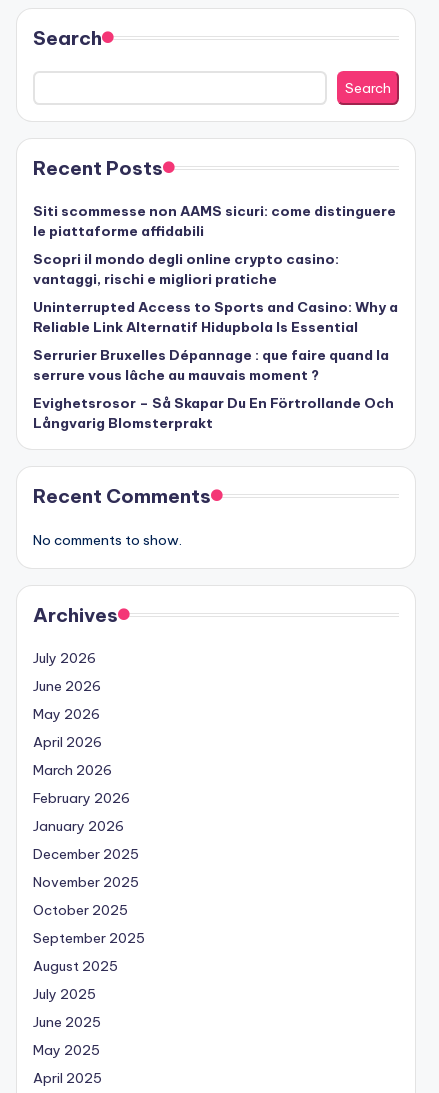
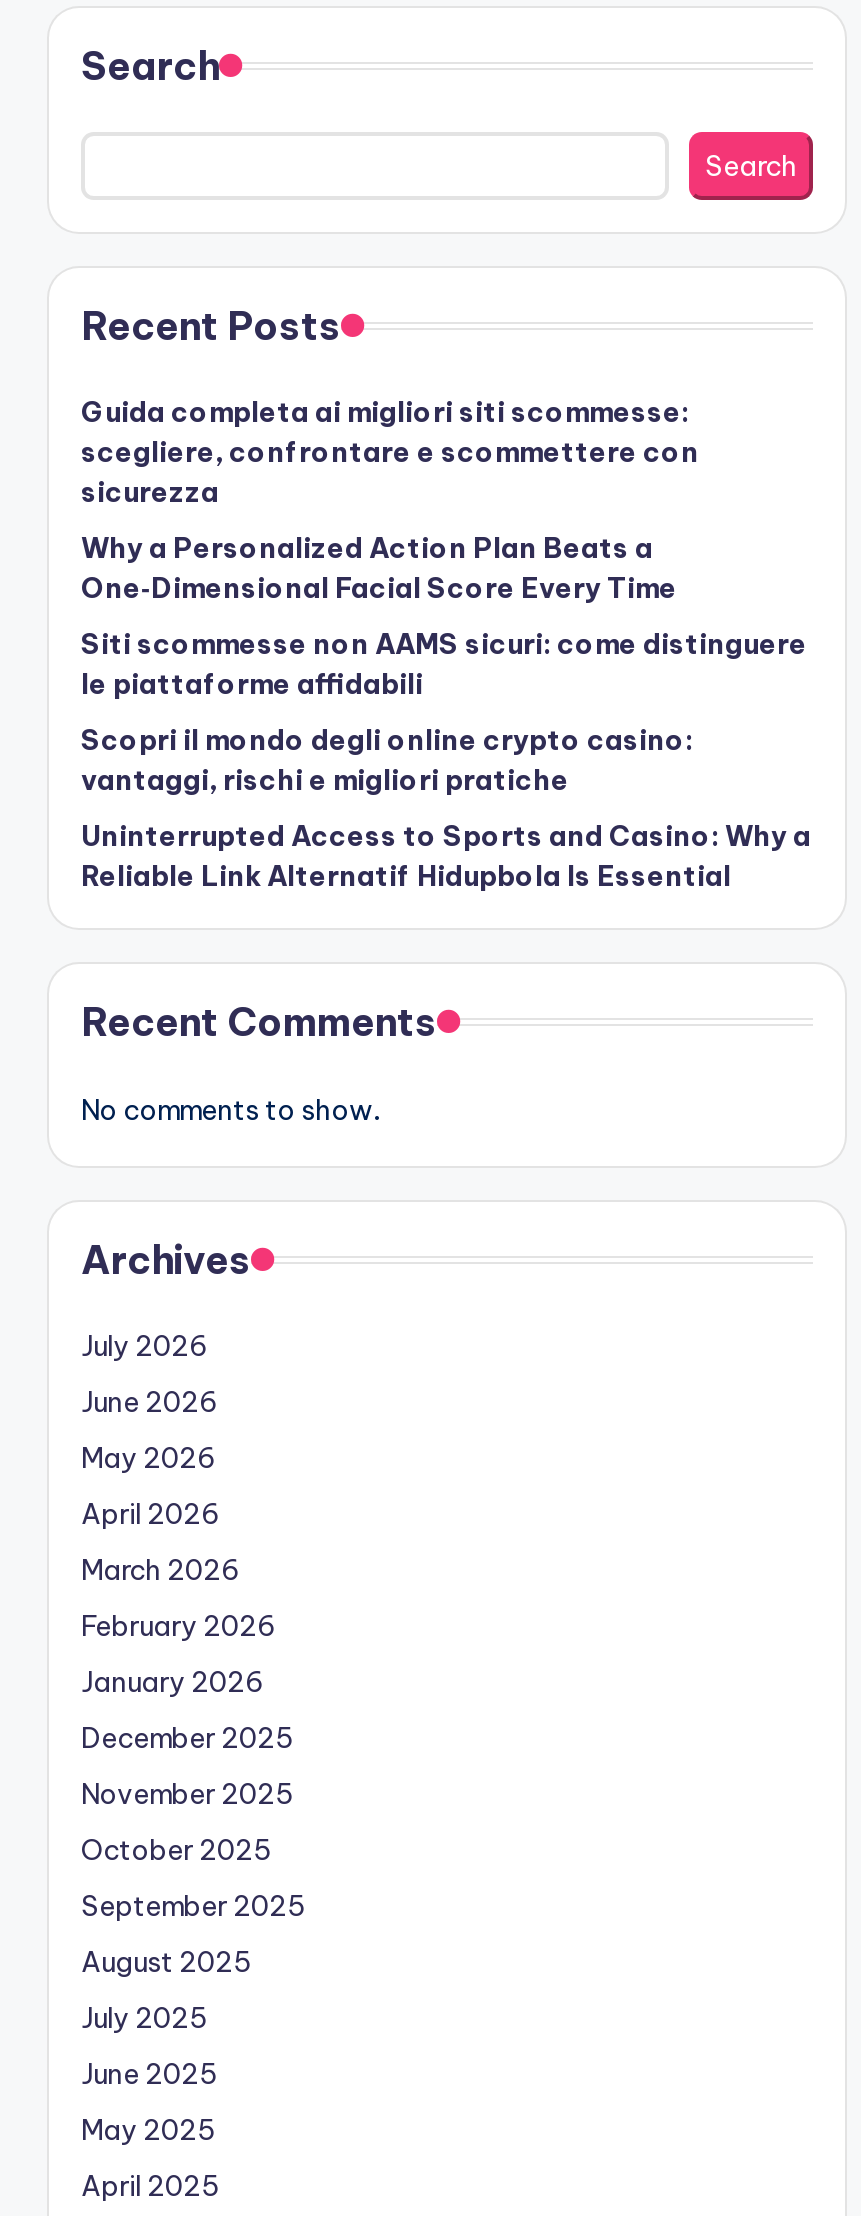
+ Guida completa ai migliori siti scommesse:
+ scegliere, confrontare e scommettere con
+ sicurezza
+ Why a Personalized Action Plan Beats a
+ One‑Dimensional Facial Score Every Time

moved down: Siti scommesse non AAMS sicuri: come distinguere | le piattaforme affidabili | Scopri il mondo degli online crypto casino: | vantaggi, rischi e migliori pratiche | Uninterrupted Access to Sports and Casino: Why a | Reliable Link Alternatif Hidupbola Is Essential

- Serrurier Bruxelles Dépannage : que faire quand la
- serrure vous lâche au mauvais moment ?
- Evighetsrosor – Så Skapar Du En Förtrollande Och
- Långvarig Blomsterprakt
